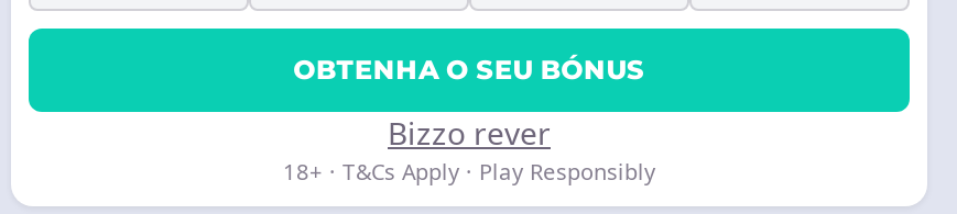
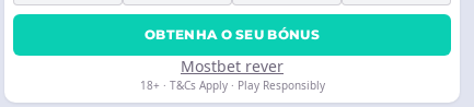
- Bizzo rever
+ Mostbet rever
